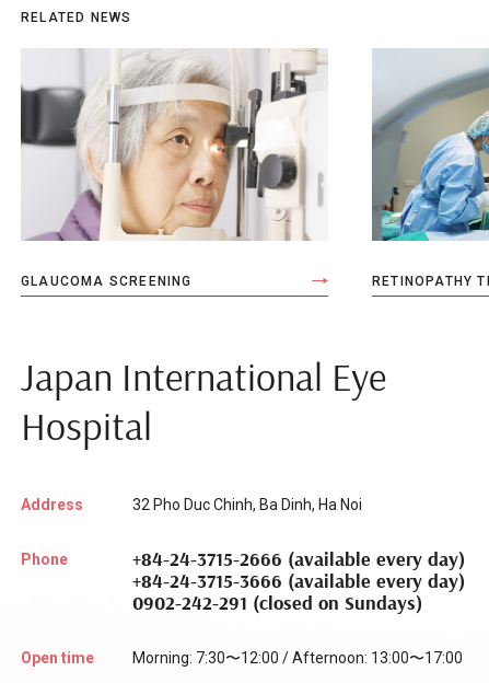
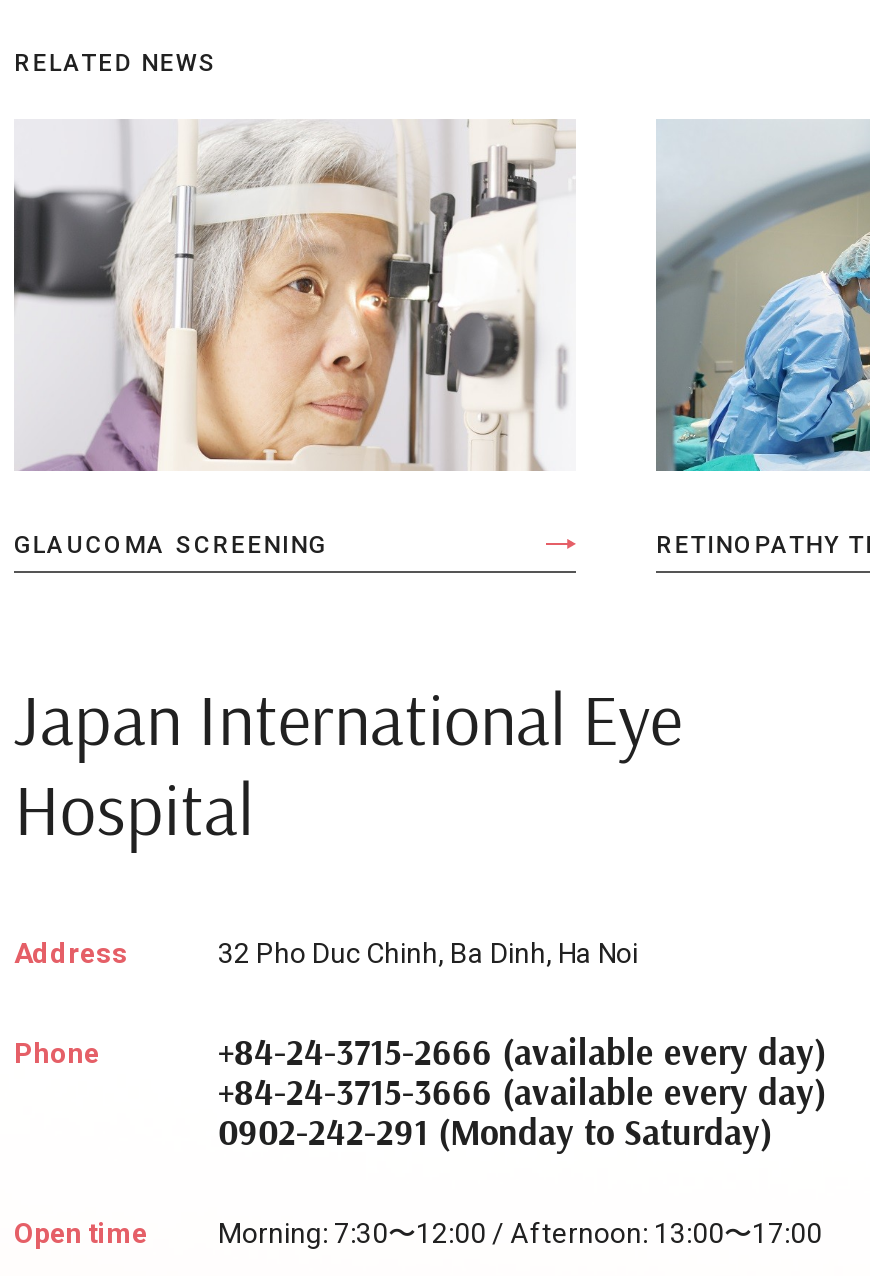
- 0902-242-291 (closed on Sundays)
+ 0902-242-291 (Monday to Saturday)
